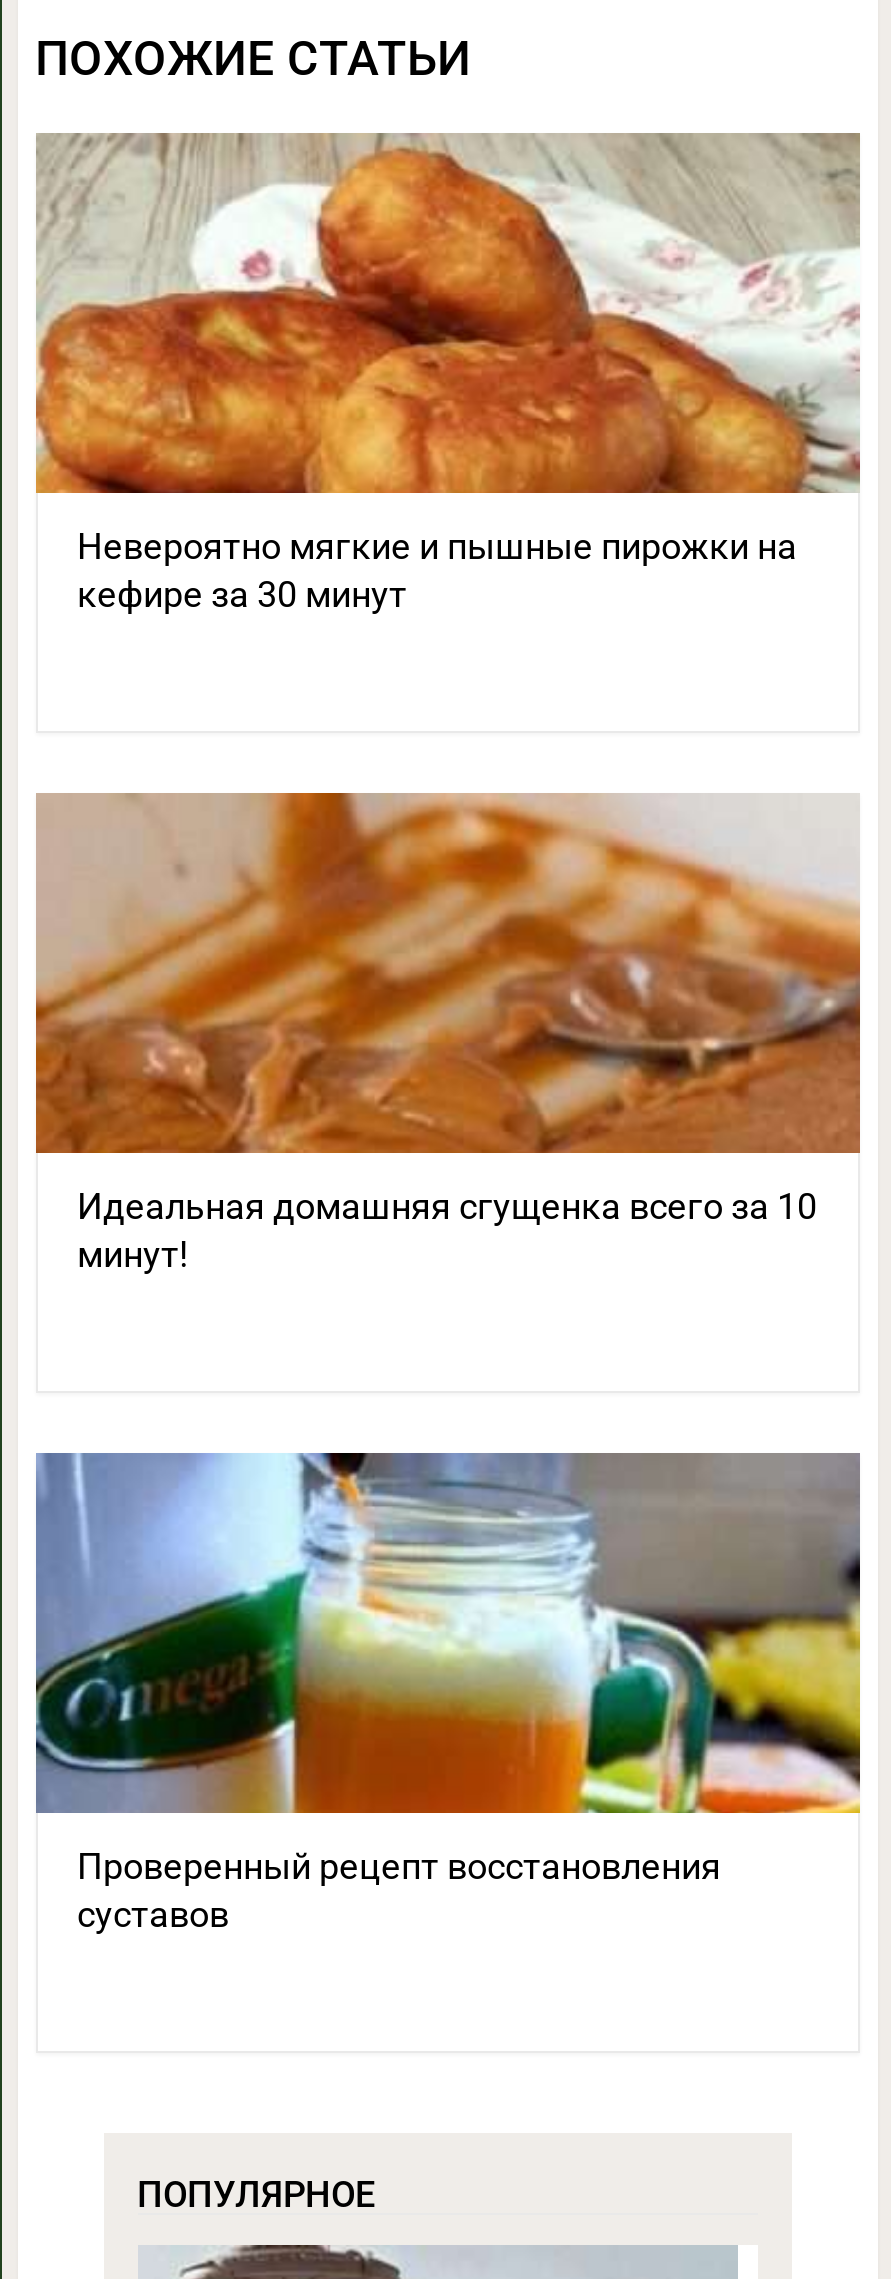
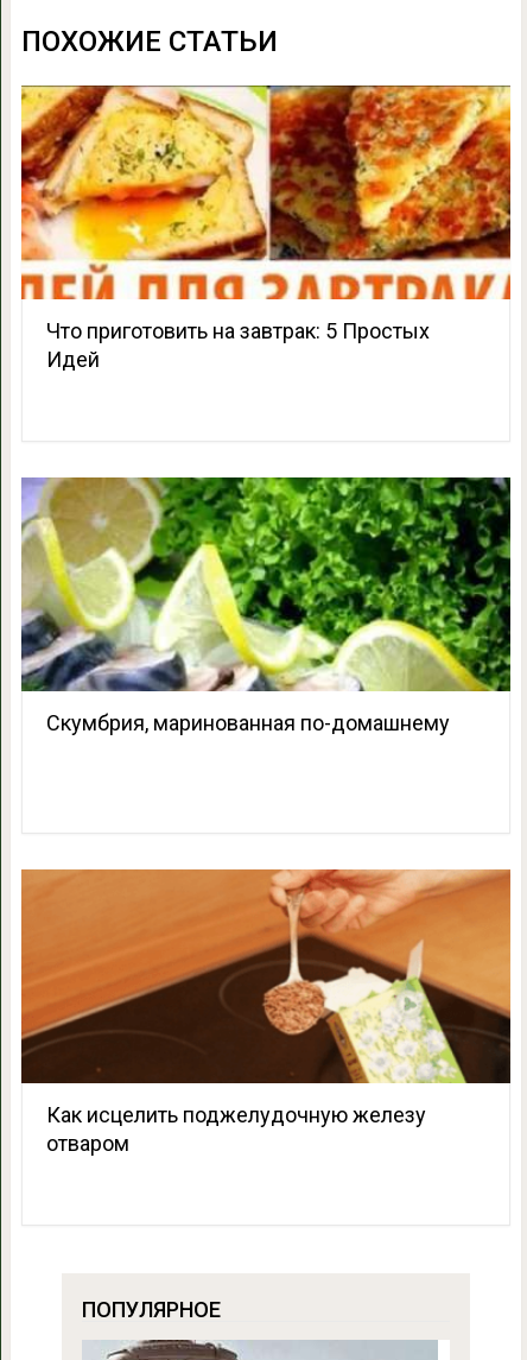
- [image]
- Невероятно мягкие и пышные пирожки на
- кефире за 30 минут
+ [image]
+ Что приготовить на завтрак: 5 Простых
+ Идей

- [image]
- Идеальная домашняя сгущенка всего за 10
- минут!
+ [image]
+ Скумбрия, маринованная по-домашнему

- [image]
- Проверенный рецепт восстановления
- суставов
+ [image]
+ Как исцелить поджелудочную железу
+ отваром
